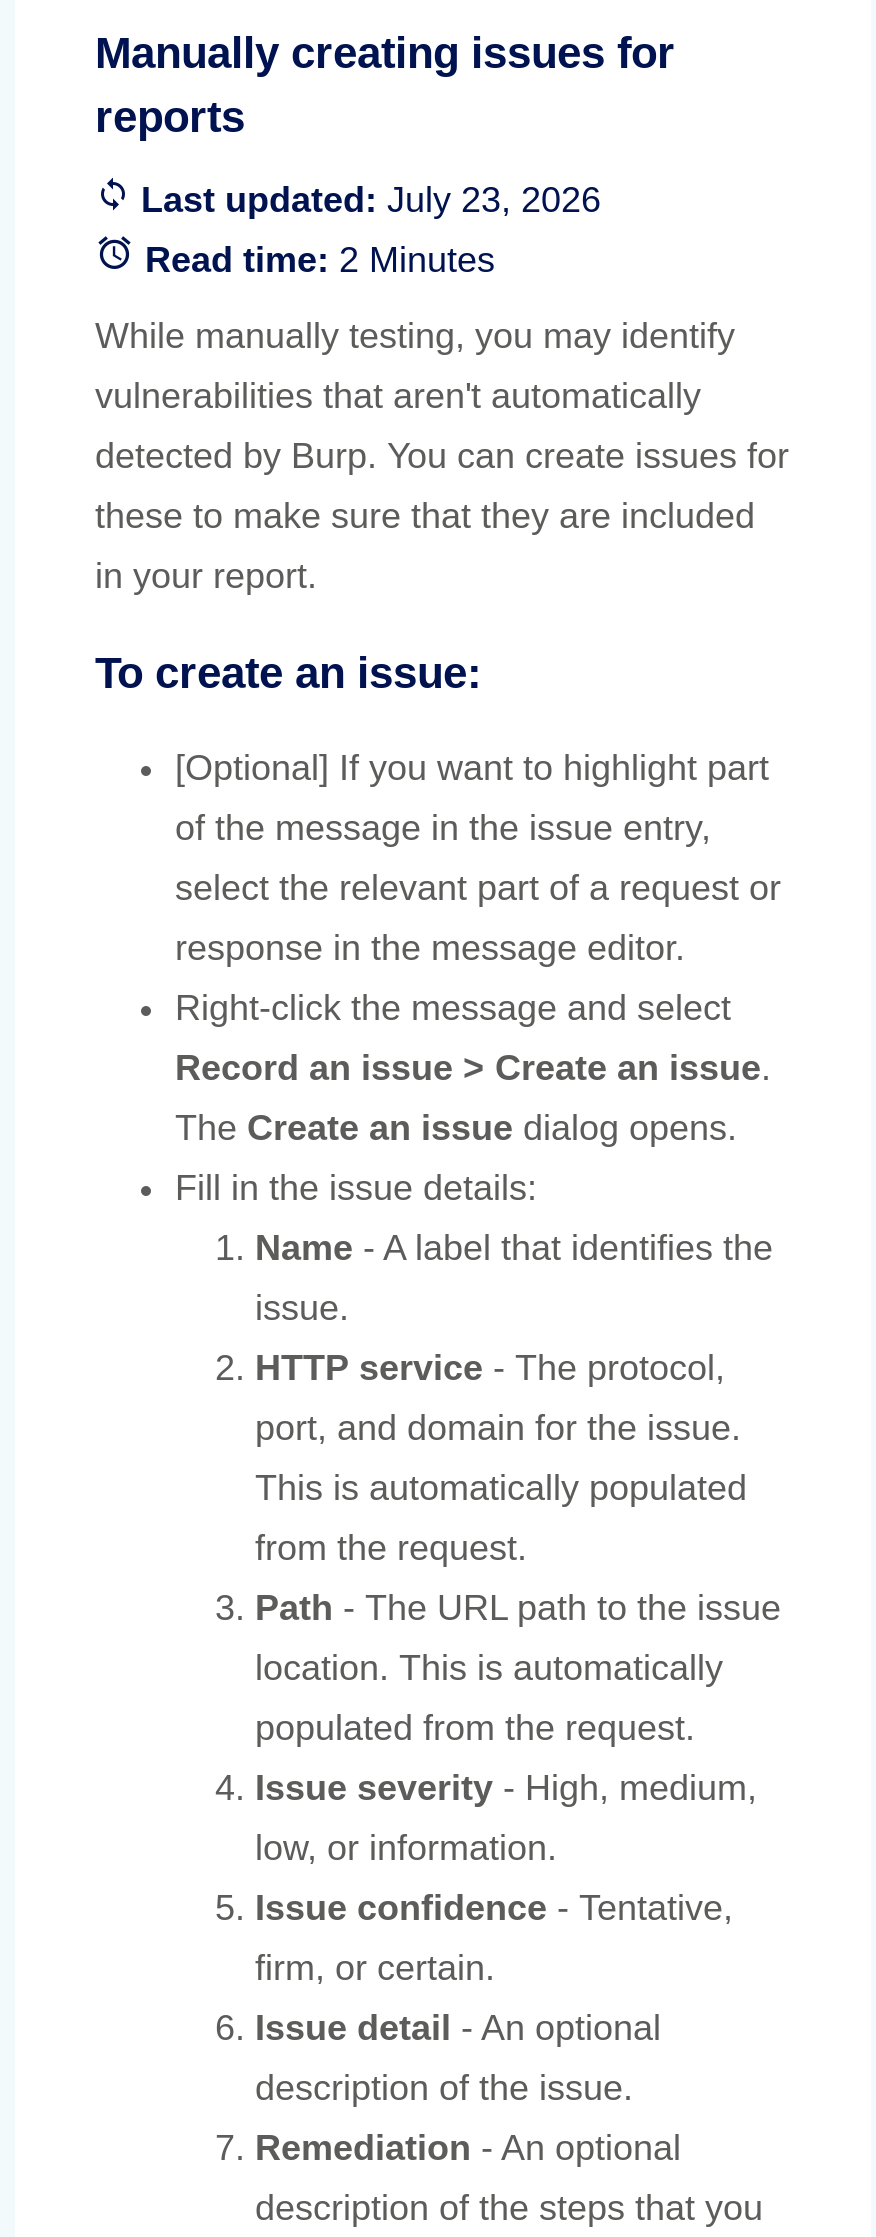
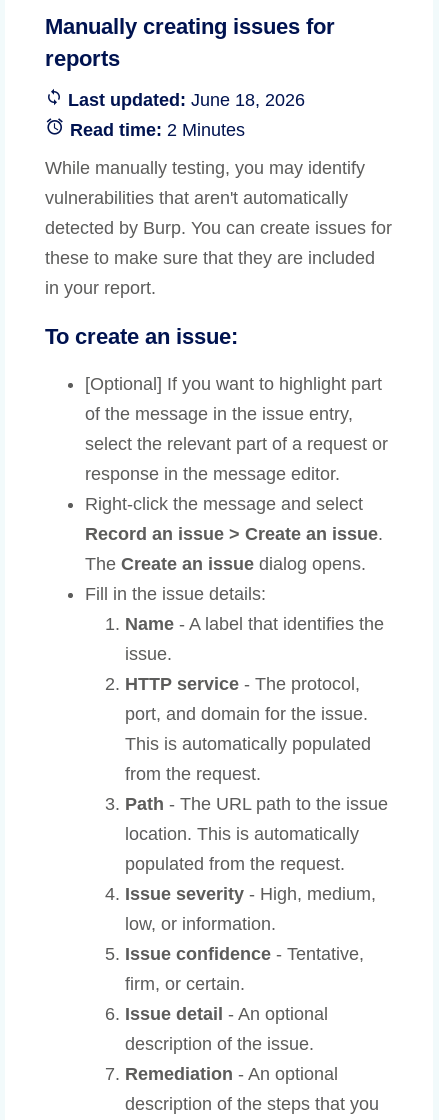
- Last updated: July 23, 2026
+ Last updated: June 18, 2026
